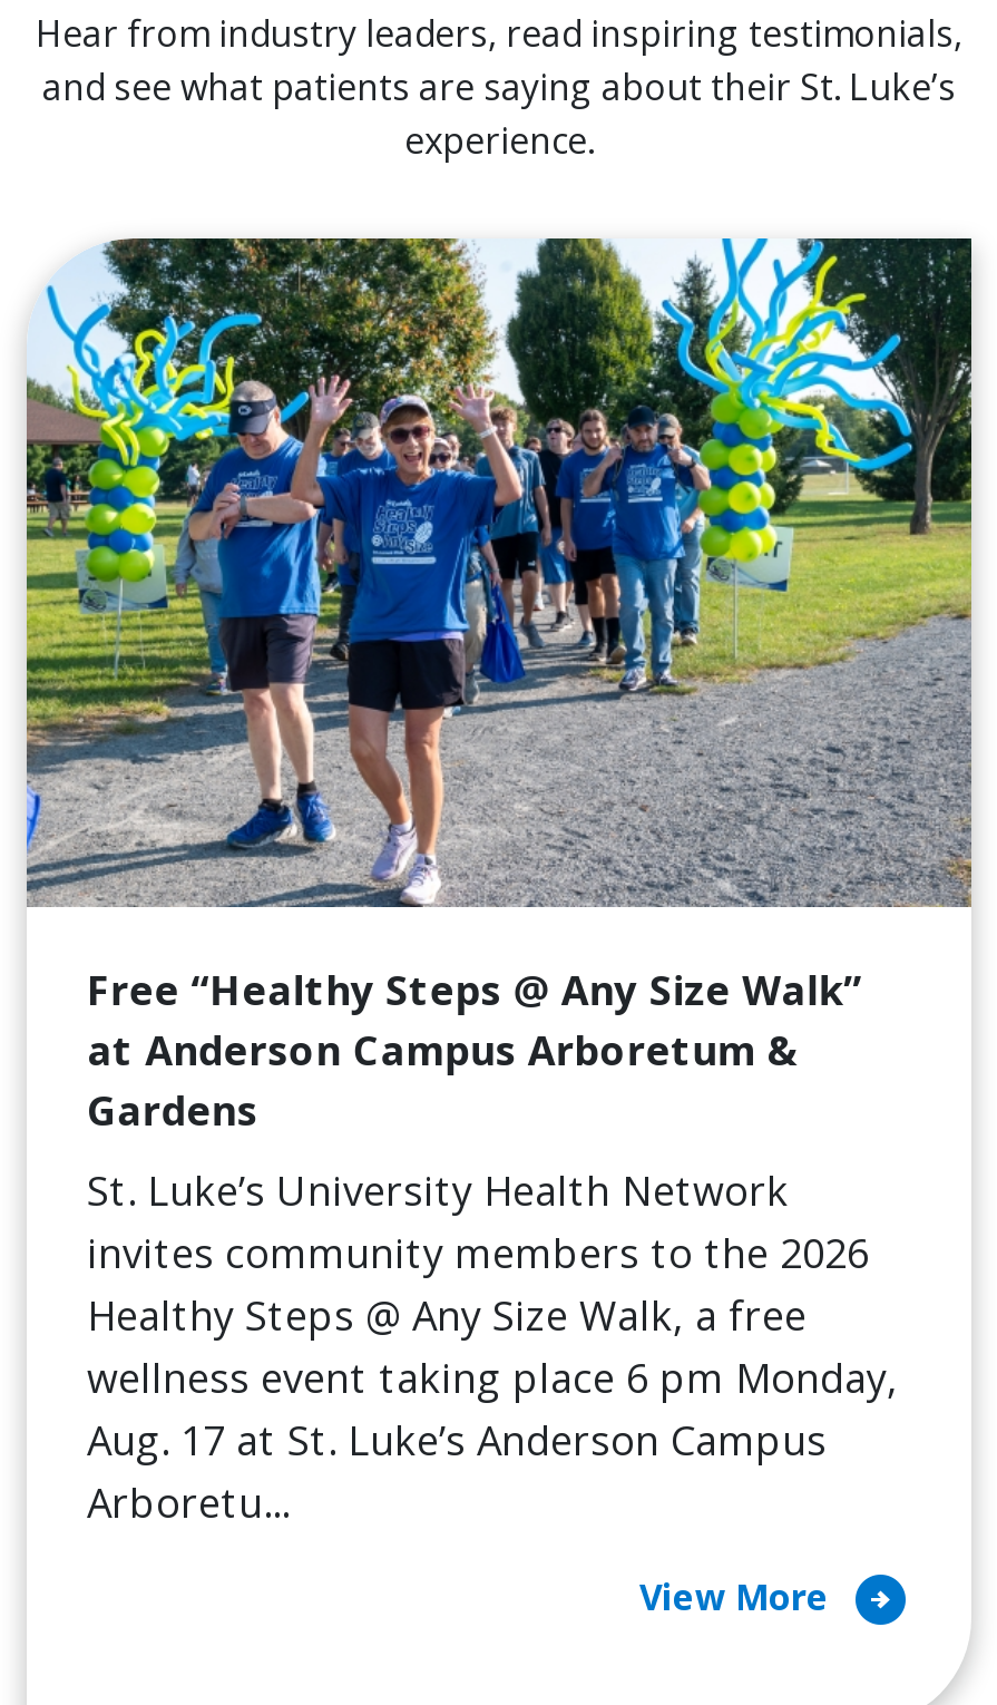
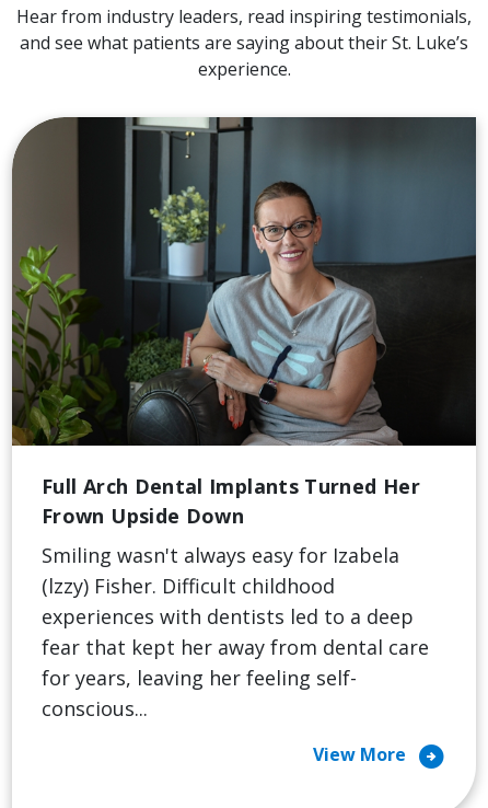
- [image]
- Free “Healthy Steps @ Any Size Walk”
- at Anderson Campus Arboretum &
- Gardens
+ [image]
+ Full Arch Dental Implants Turned Her
+ Frown Upside Down

- St. Luke’s University Health Network
- invites community members to the 2026
- Healthy Steps @ Any Size Walk, a free
- wellness event taking place 6 pm Monday,
- Aug. 17 at St. Luke’s Anderson Campus
- Arboretu...
+ Smiling wasn't always easy for Izabela
+ (lzzy) Fisher. Difficult childhood
+ experiences with dentists led to a deep
+ fear that kept her away from dental care
+ for years, leaving her feeling self-
+ conscious...
